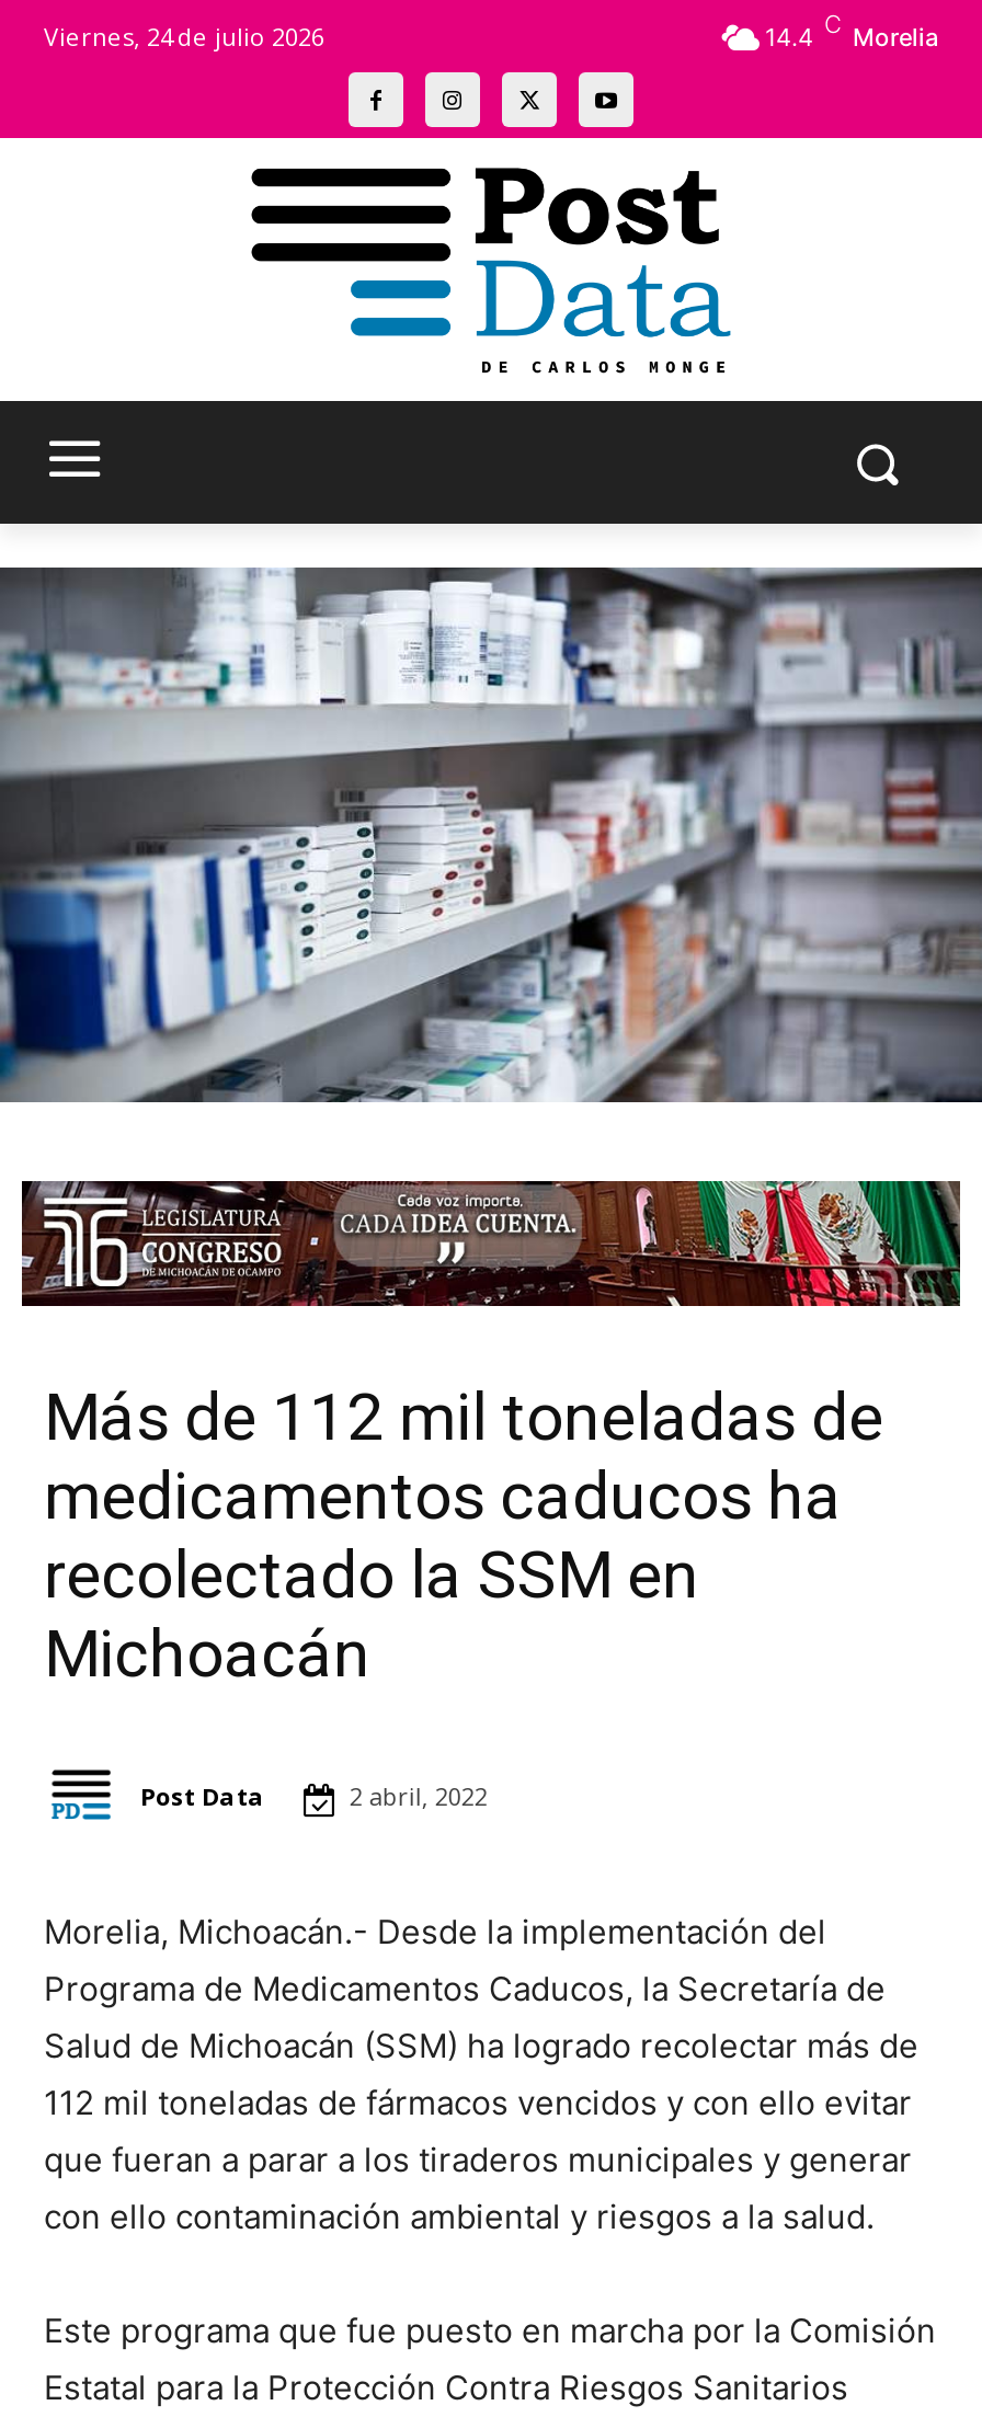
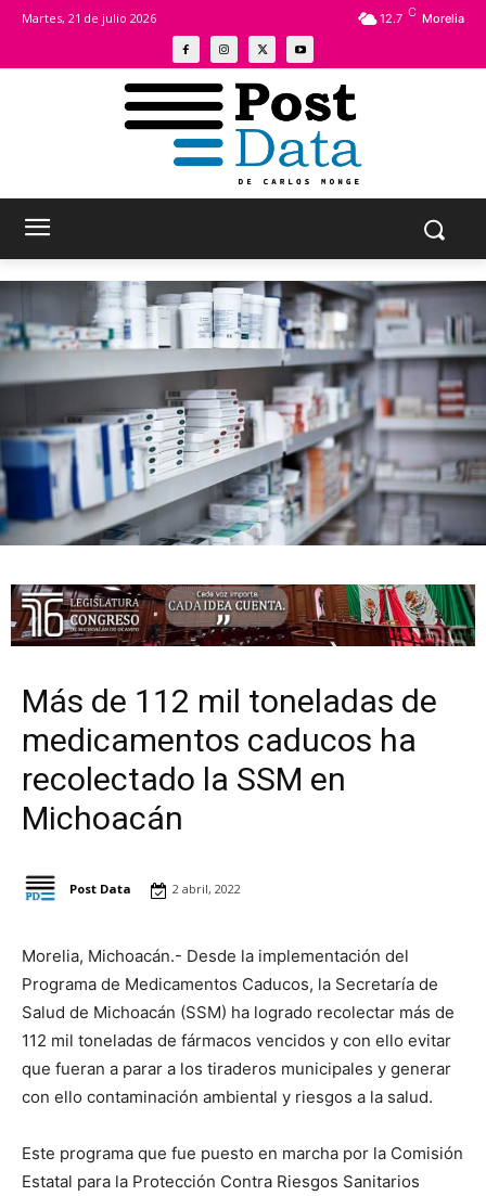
- Viernes, 24 de julio 2026
+ Martes, 21 de julio 2026

- 14.4 C Morelia
+ 12.7 C Morelia
